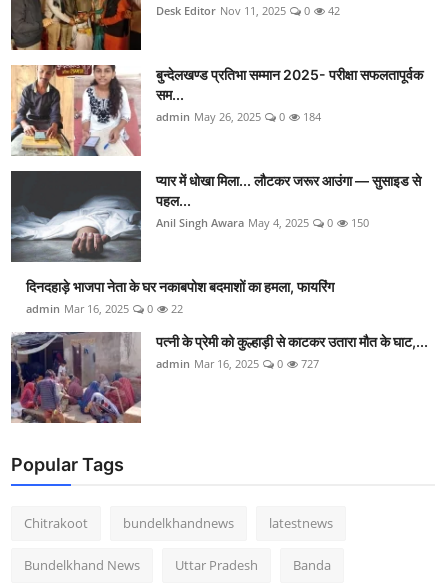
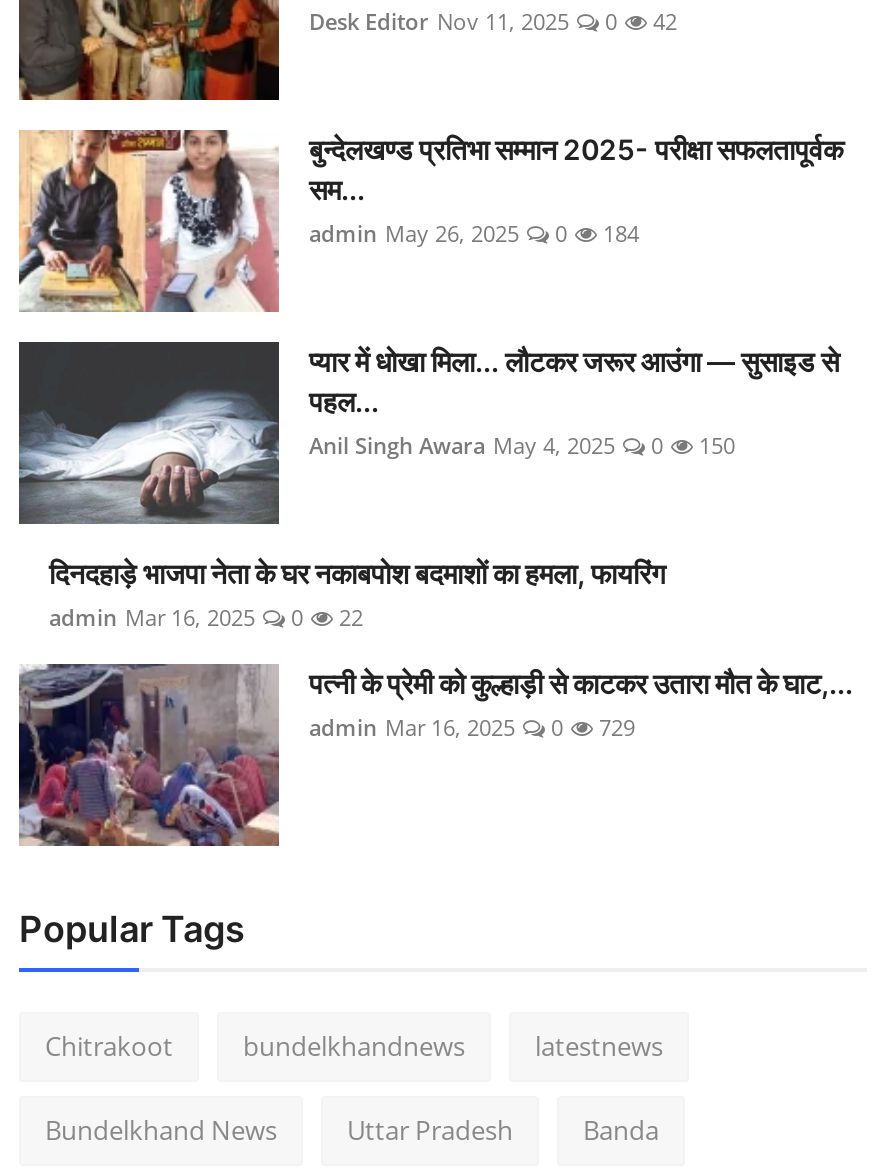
- admin Mar 16, 2025 0 727
+ admin Mar 16, 2025 0 729
